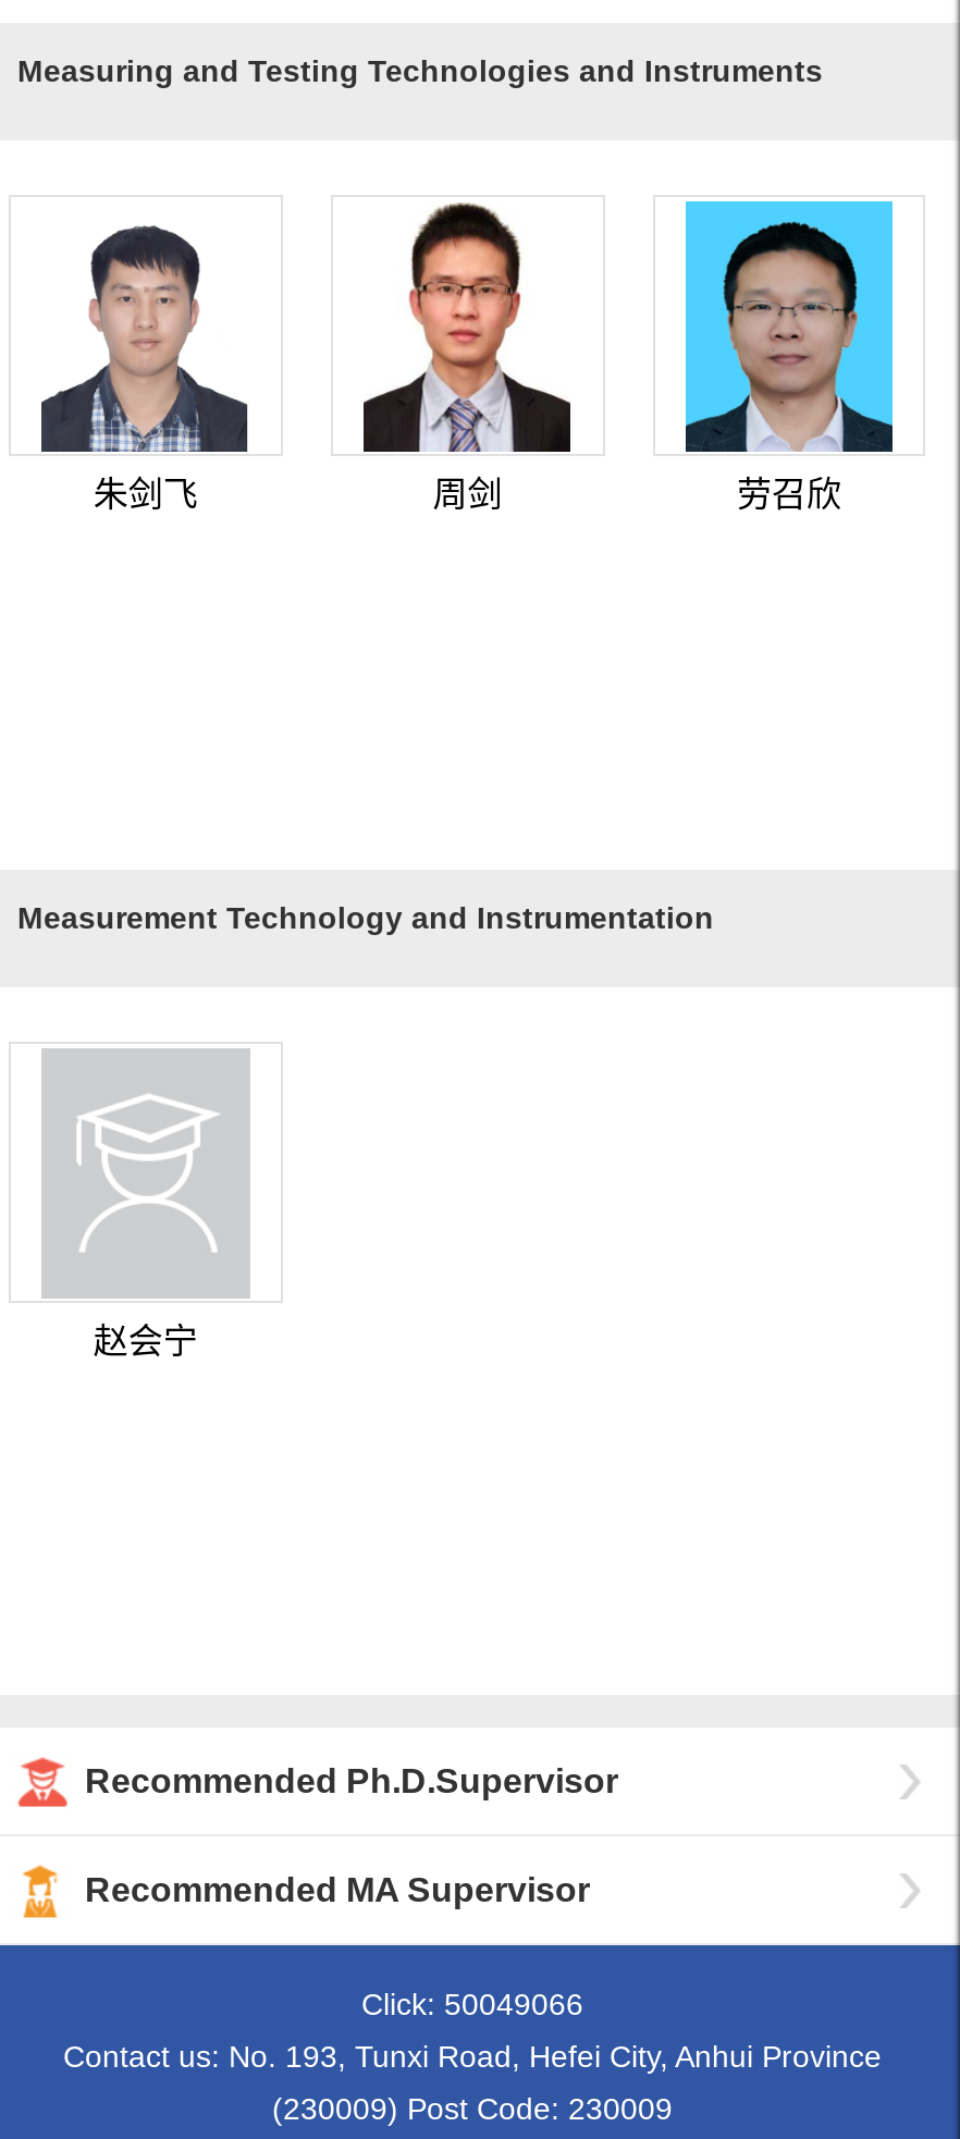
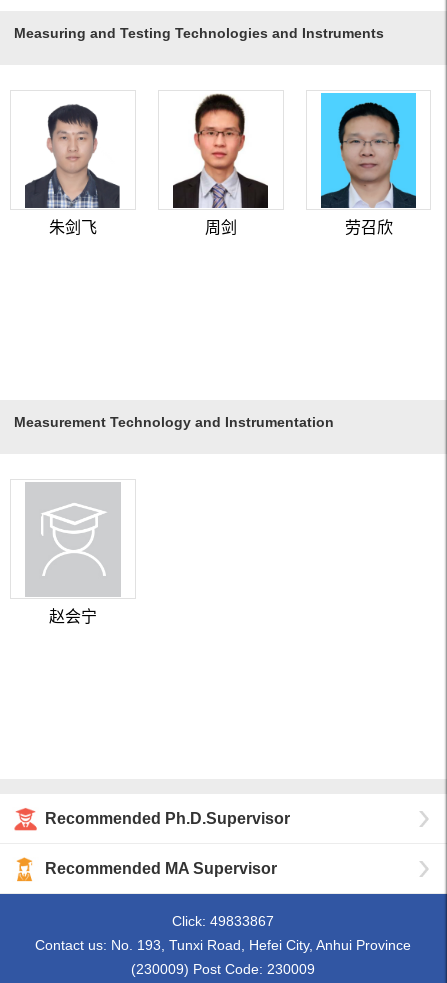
- Click: 50049066
+ Click: 49833867
